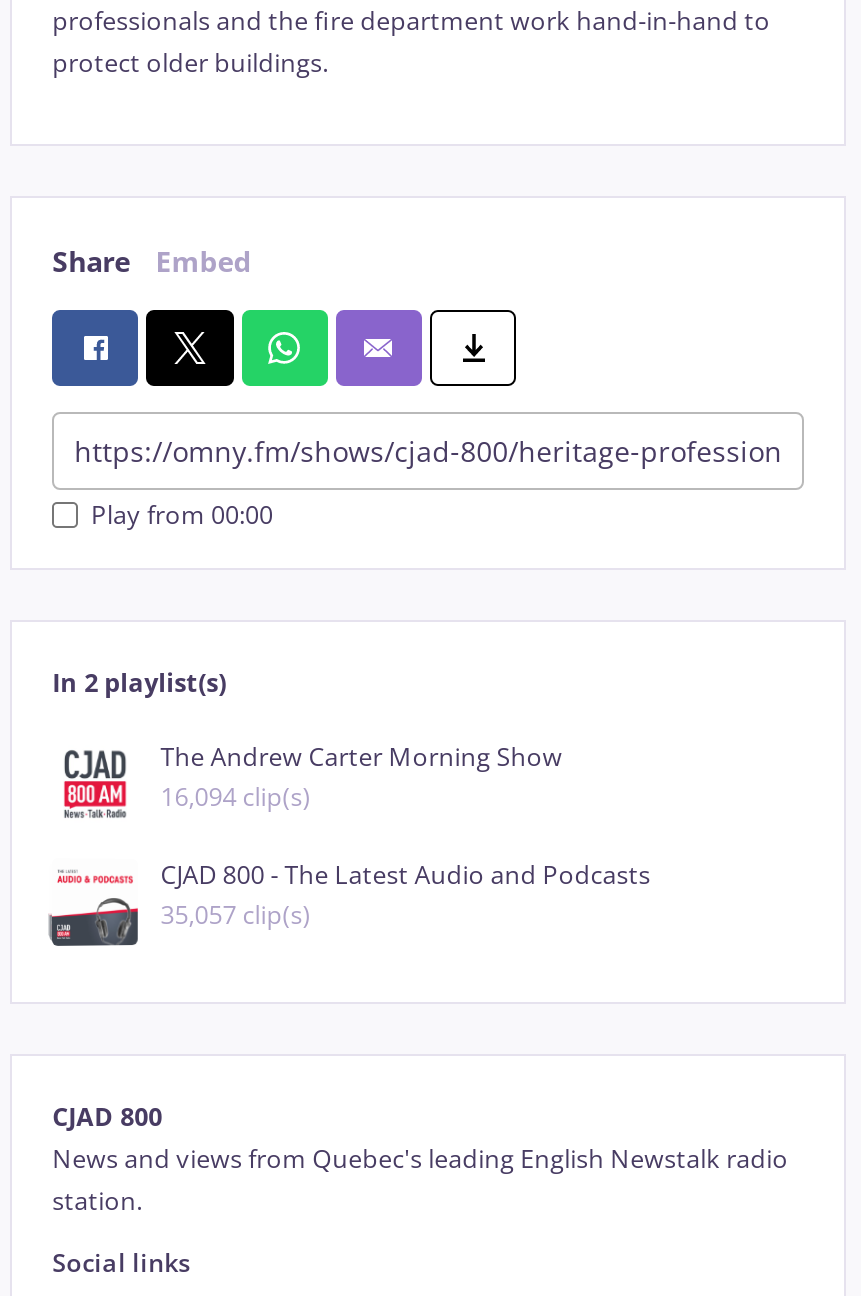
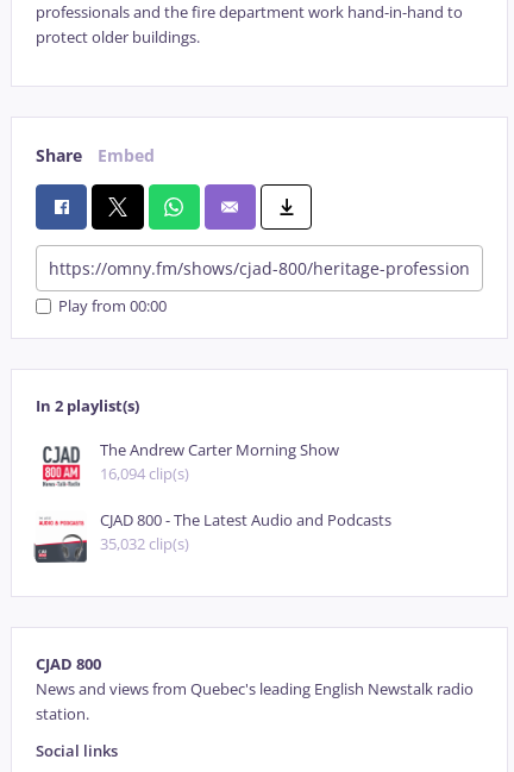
- 35,057 clip(s)
+ 35,032 clip(s)
